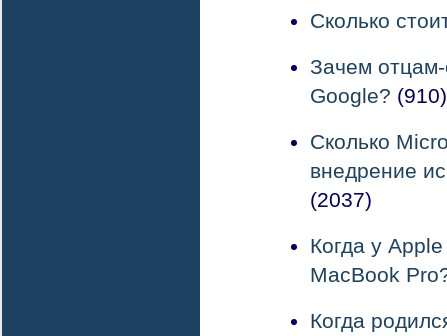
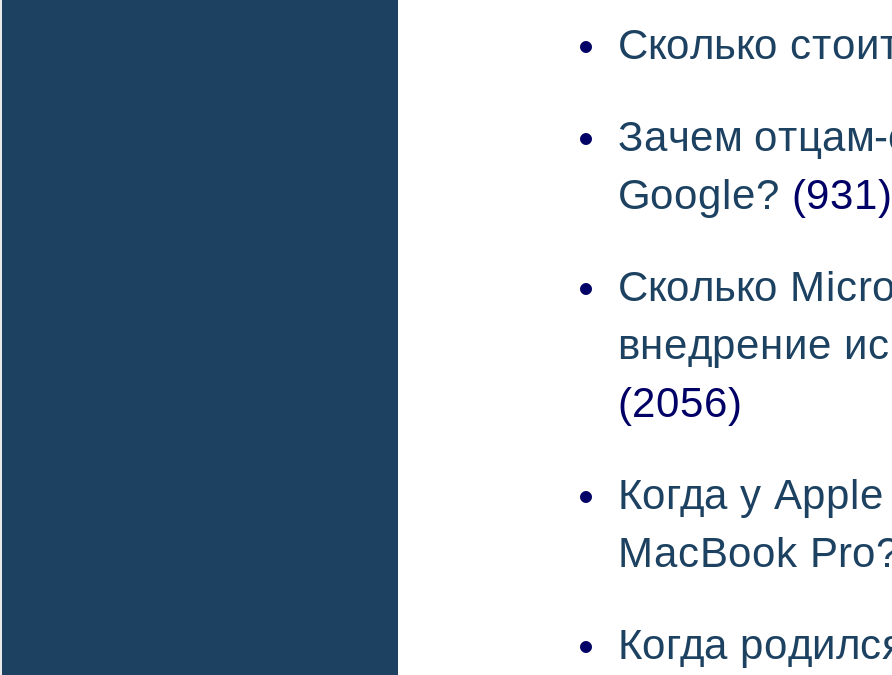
- Google? (910)
+ Google? (931)

- (2037)
+ (2056)
